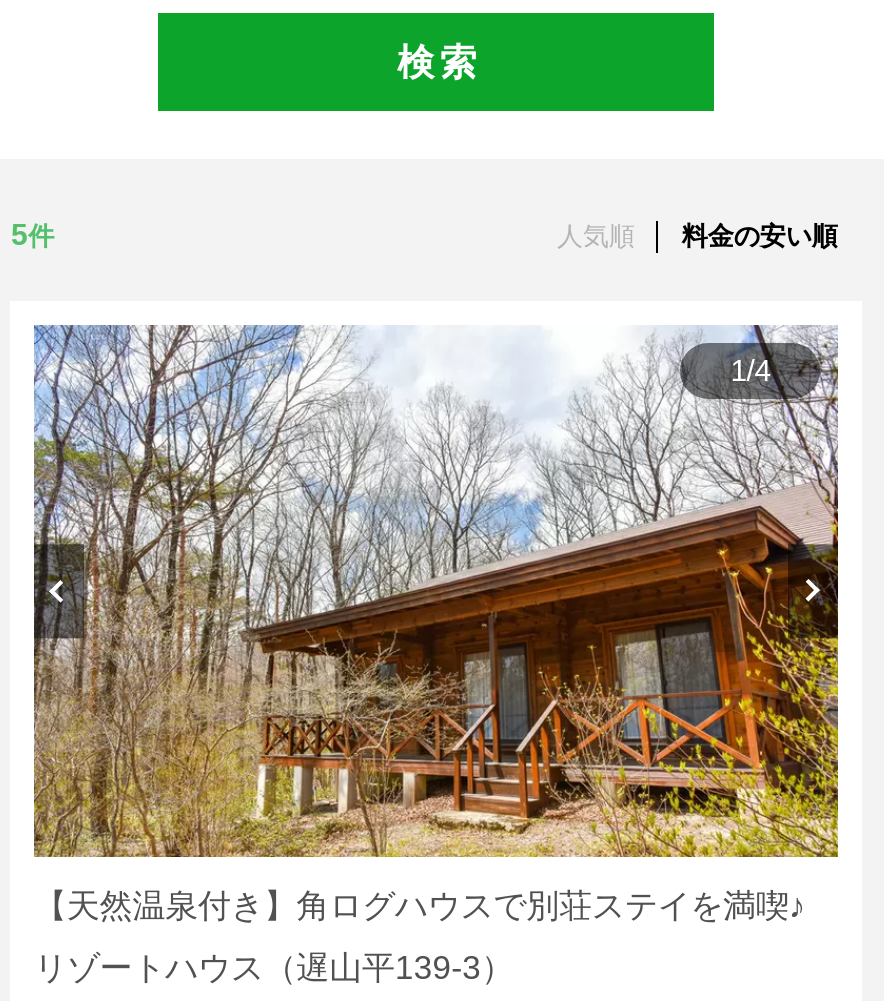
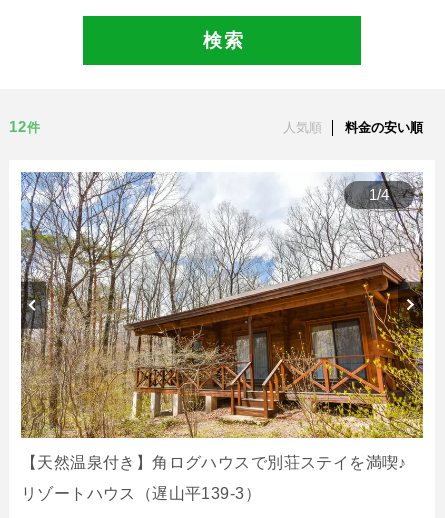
- 5件
+ 12件
